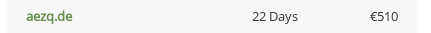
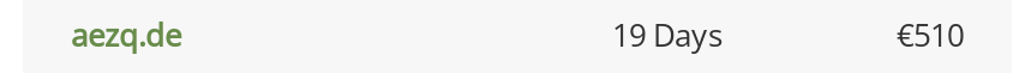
- 22 Days
+ 19 Days
